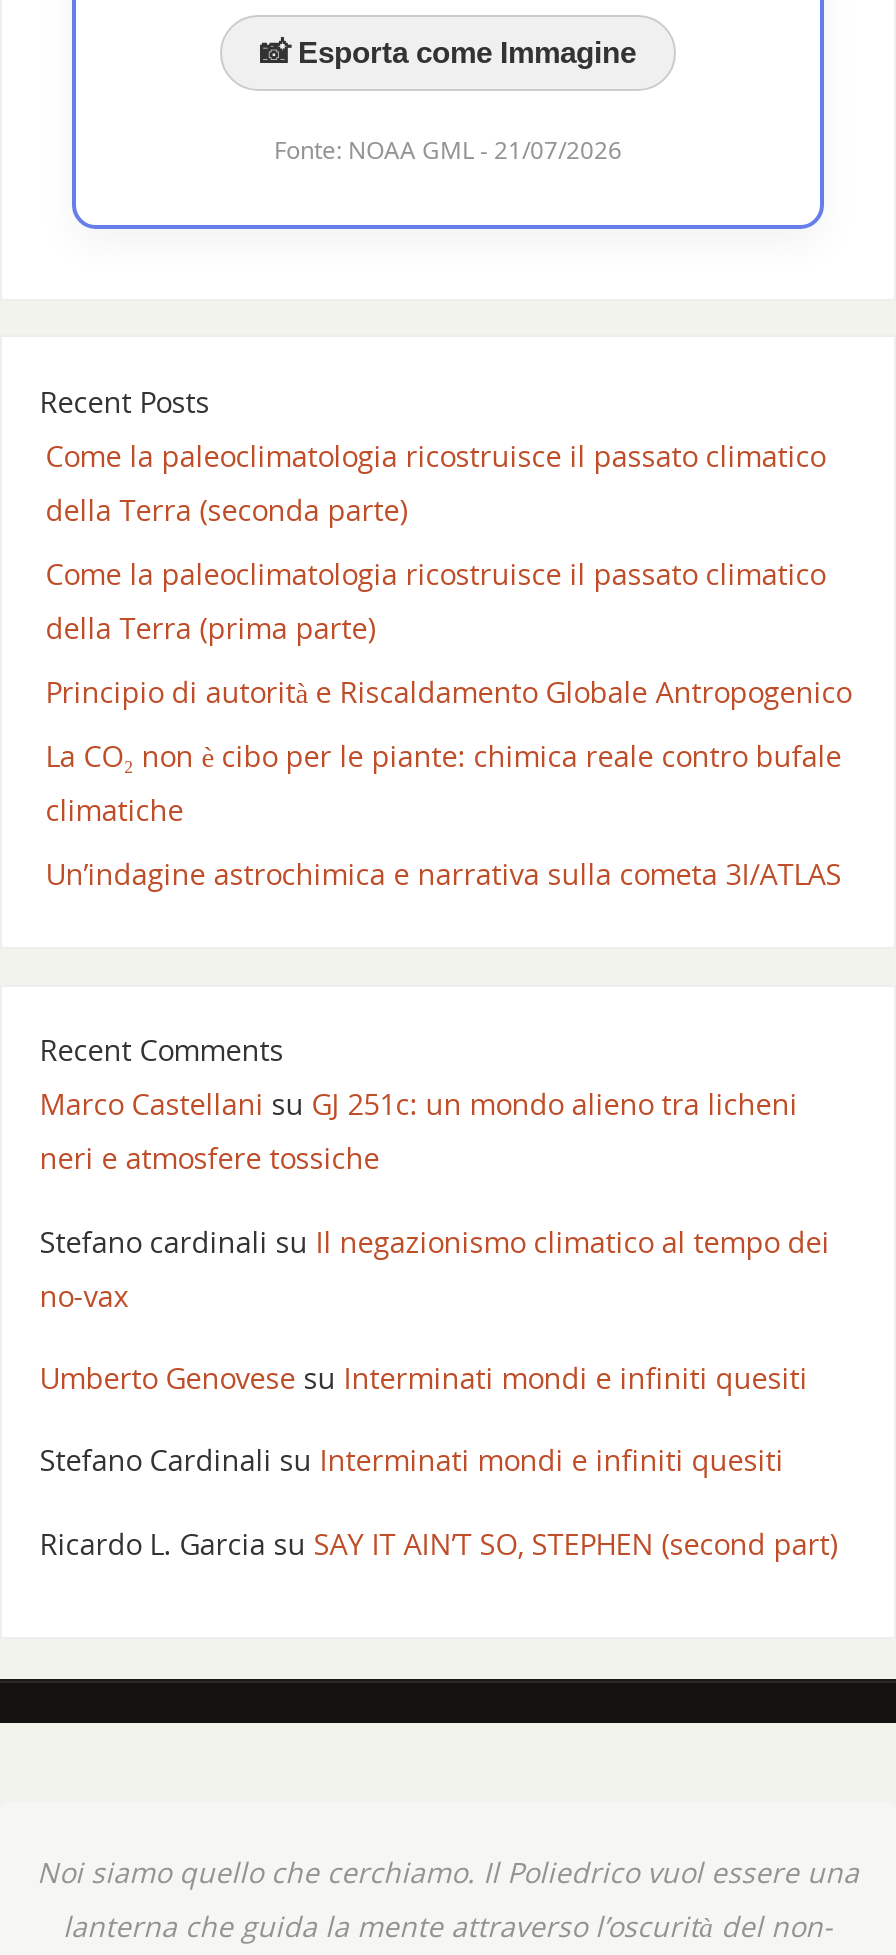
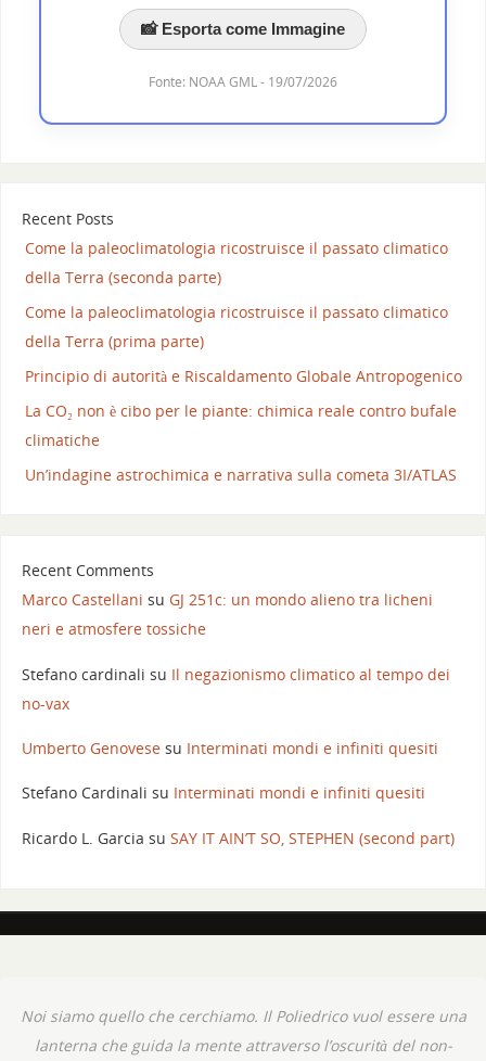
- Fonte: NOAA GML - 21/07/2026
+ Fonte: NOAA GML - 19/07/2026
